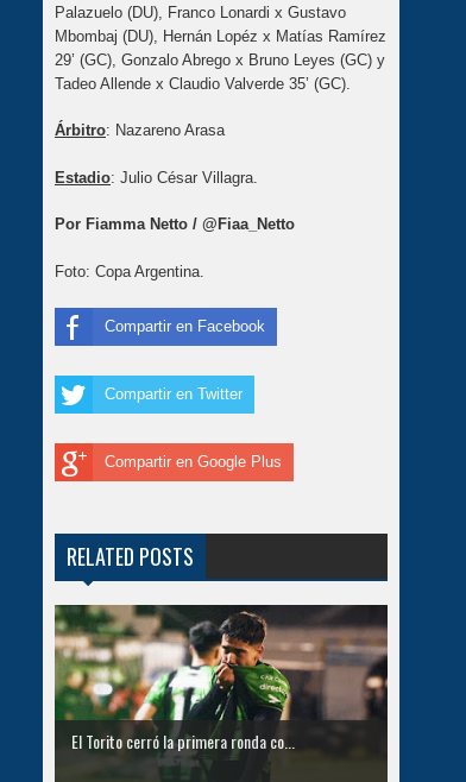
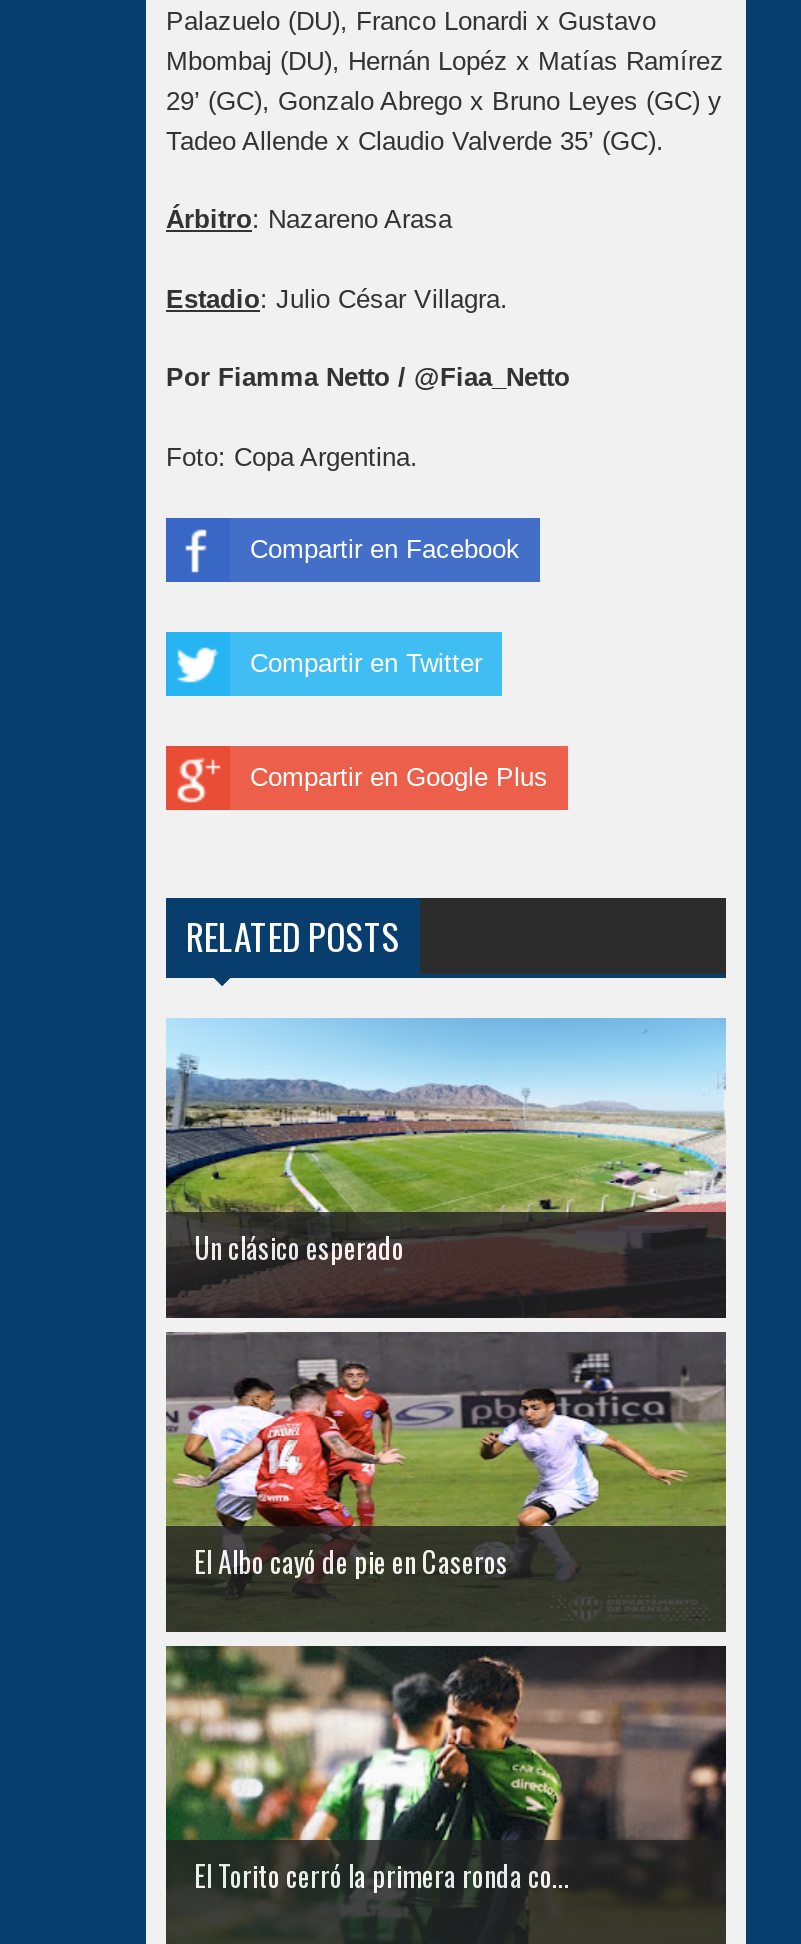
+ [image]
+ Un clásico esperado

+ [image]
+ El Albo cayó de pie en Caseros
